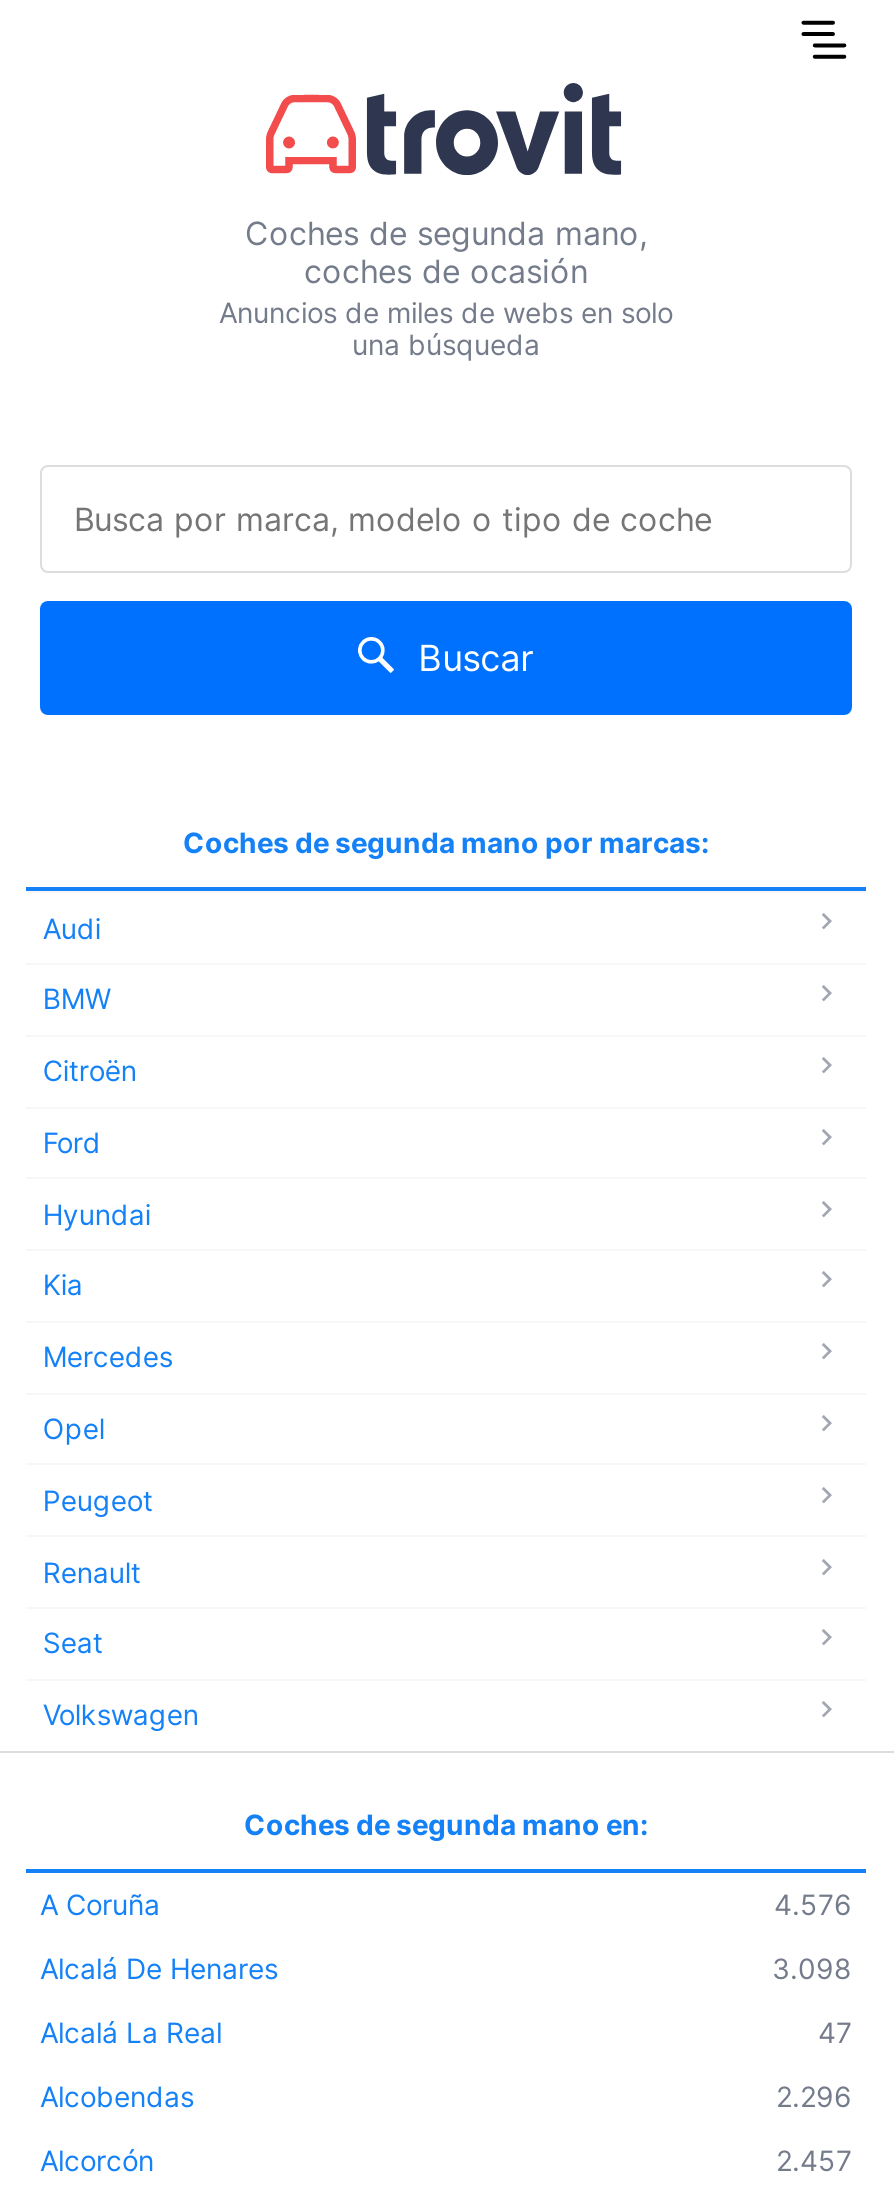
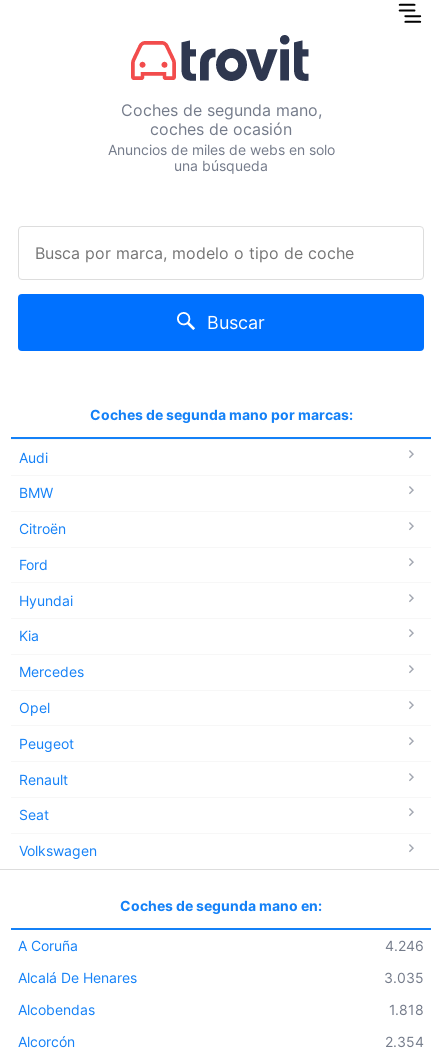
- 4.576
+ 4.246

- 3.098
- Alcalá La Real
- 47
+ 3.035

- 2.296
+ 1.818

- 2.457
+ 2.354
